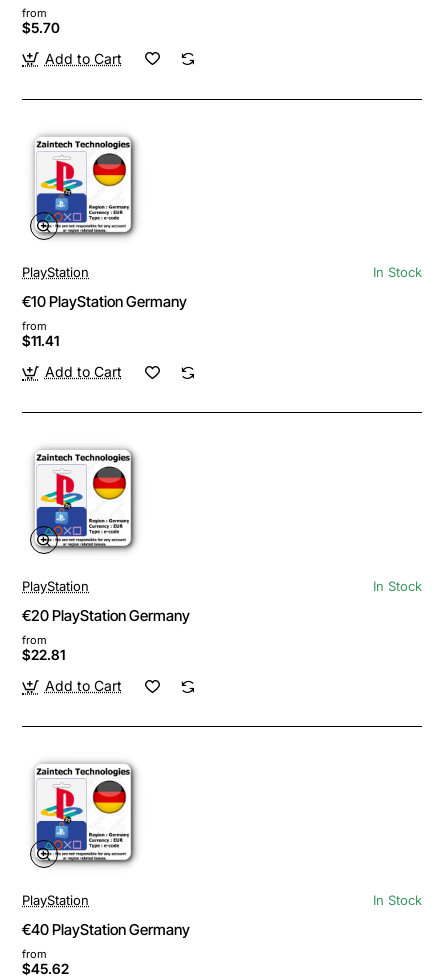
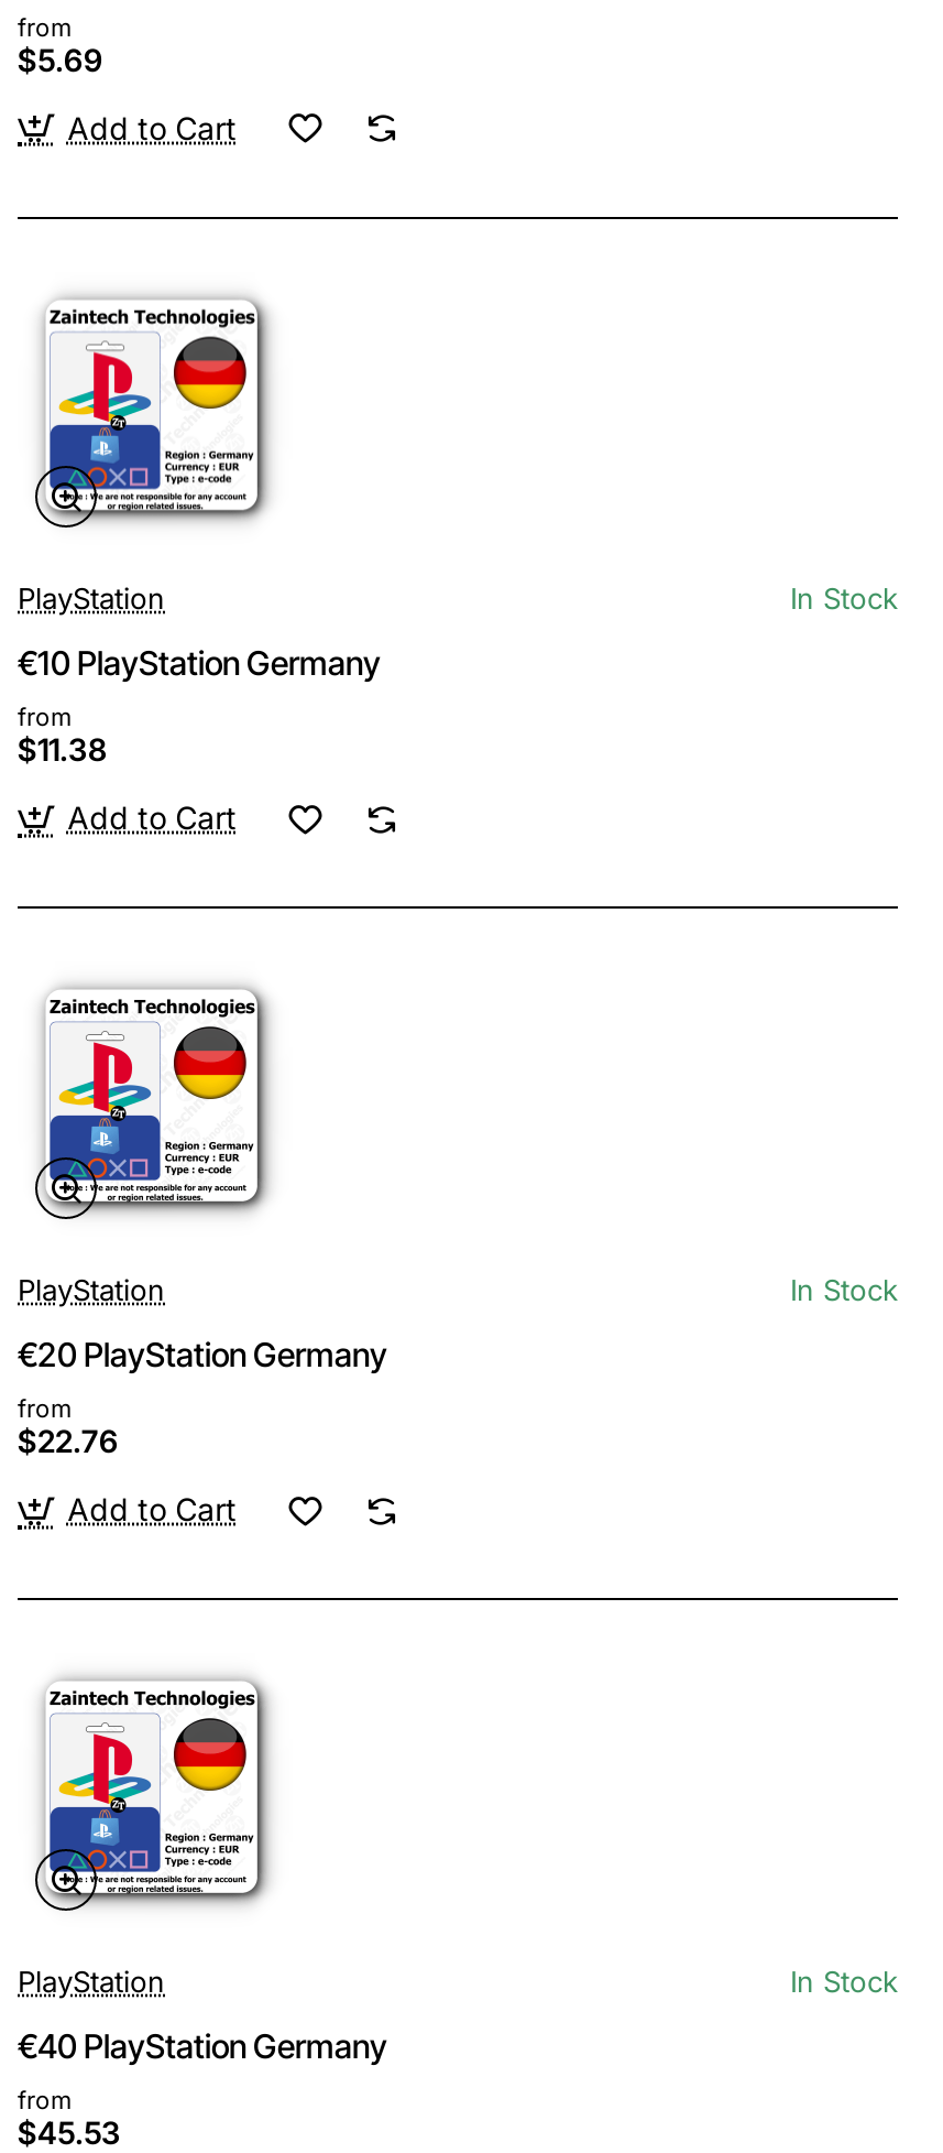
- $5.70
+ $5.69

- $11.41
+ $11.38

- $22.81
+ $22.76

- $45.62
+ $45.53
